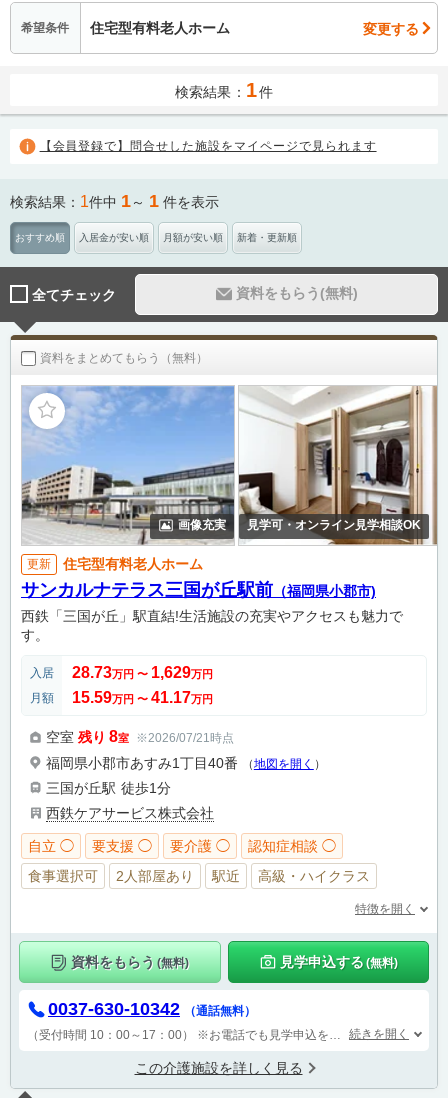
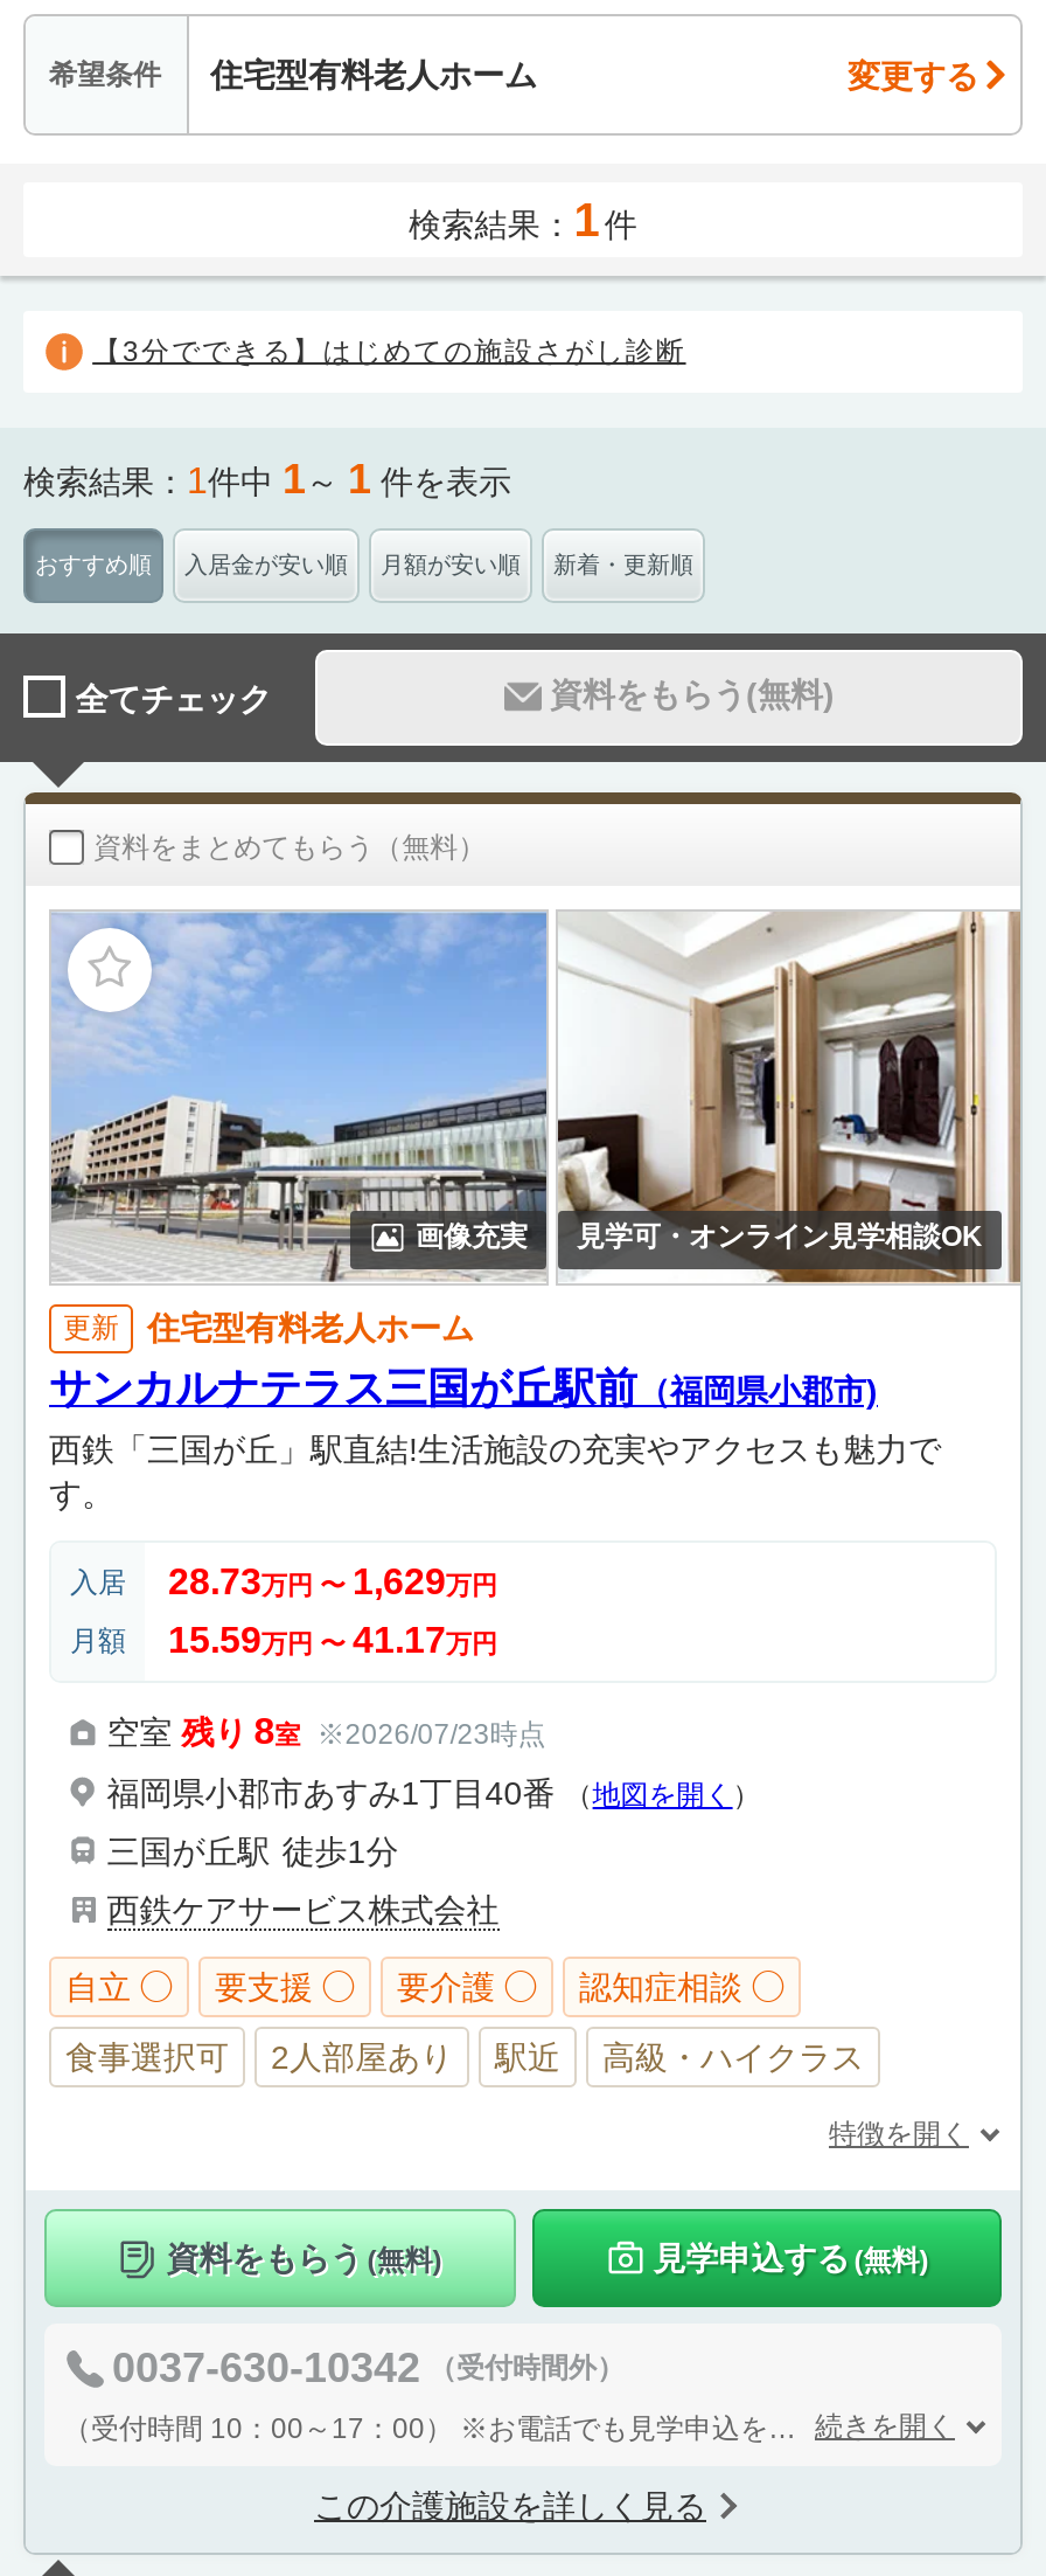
- 【会員登録で】問合せした施設をマイページで見られます
+ 【3分でできる】はじめての施設さがし診断

- 空室残り 8室 ※2026/07/21時点
+ 空室残り 8室 ※2026/07/23時点

- 0037-630-10342 （通話無料）
+ 0037-630-10342 （受付時間外）
